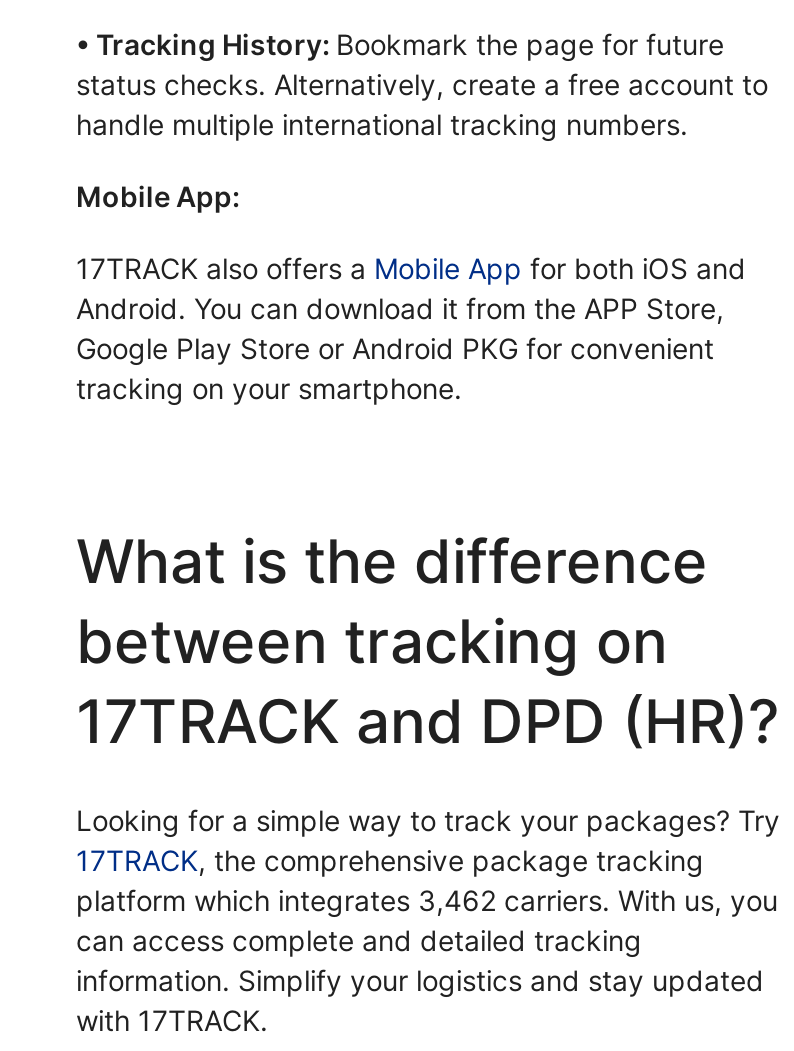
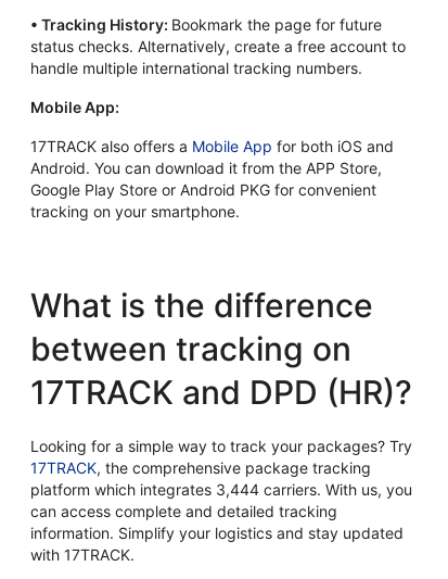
- platform which integrates 3,462 carriers. With us, you
+ platform which integrates 3,444 carriers. With us, you
